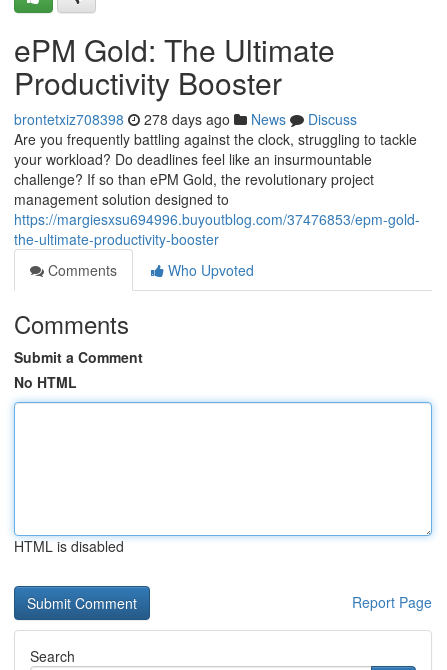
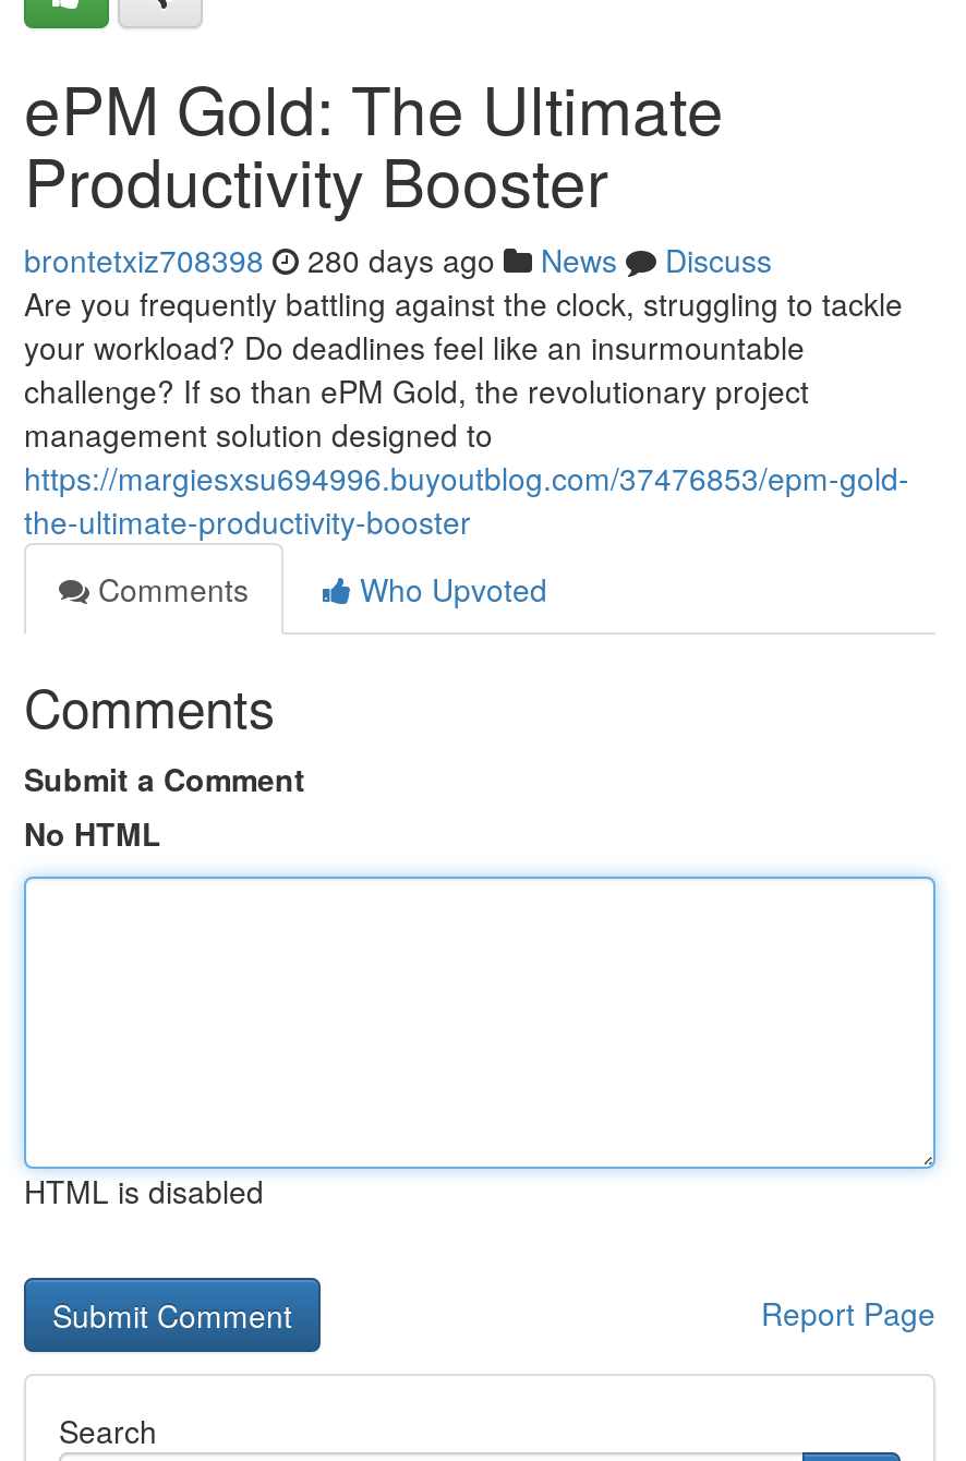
- brontetxiz708398 278 days ago News Discuss
+ brontetxiz708398 280 days ago News Discuss
